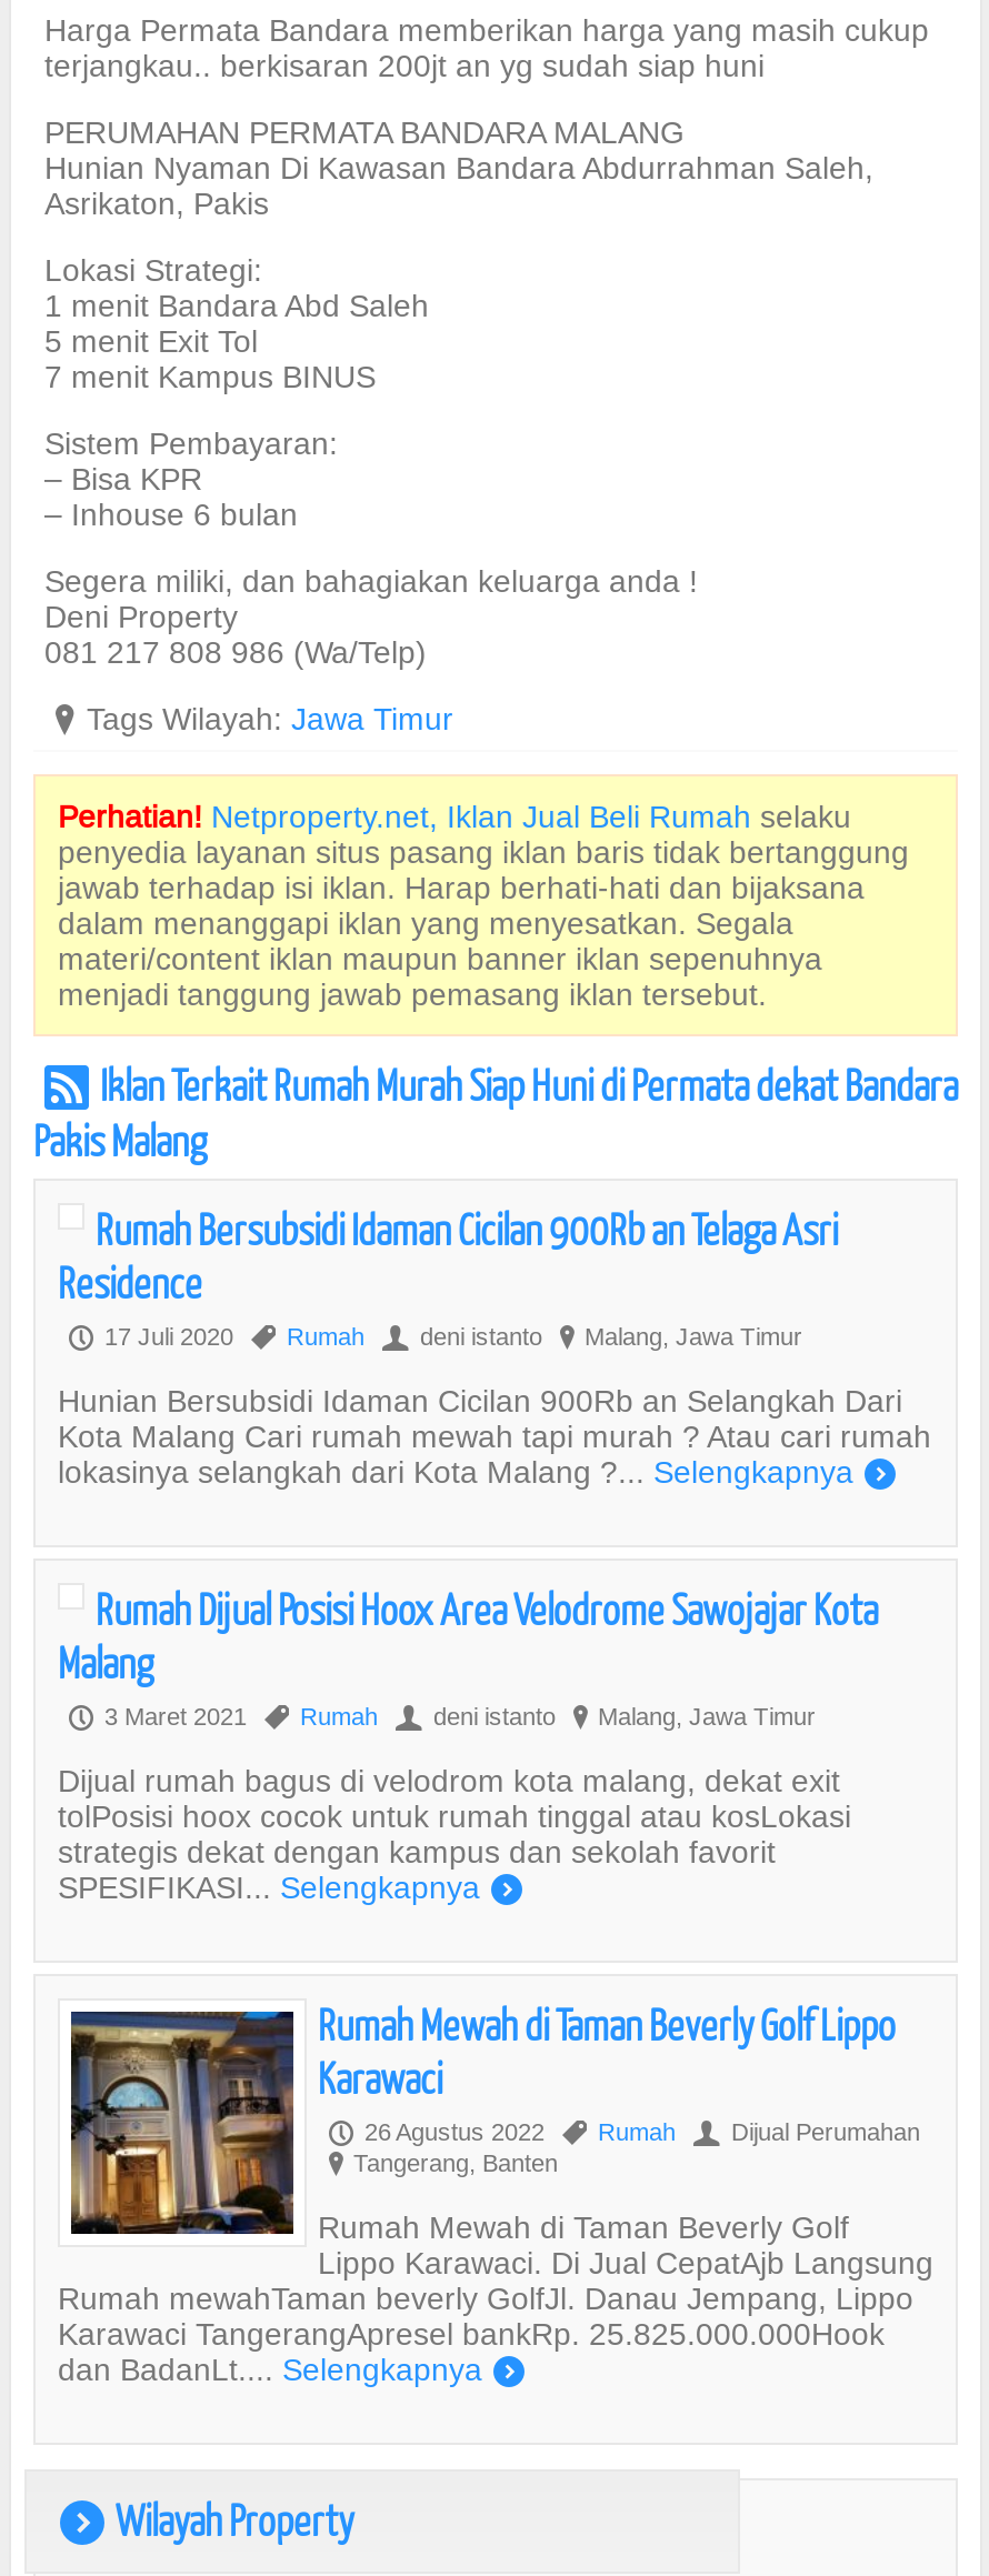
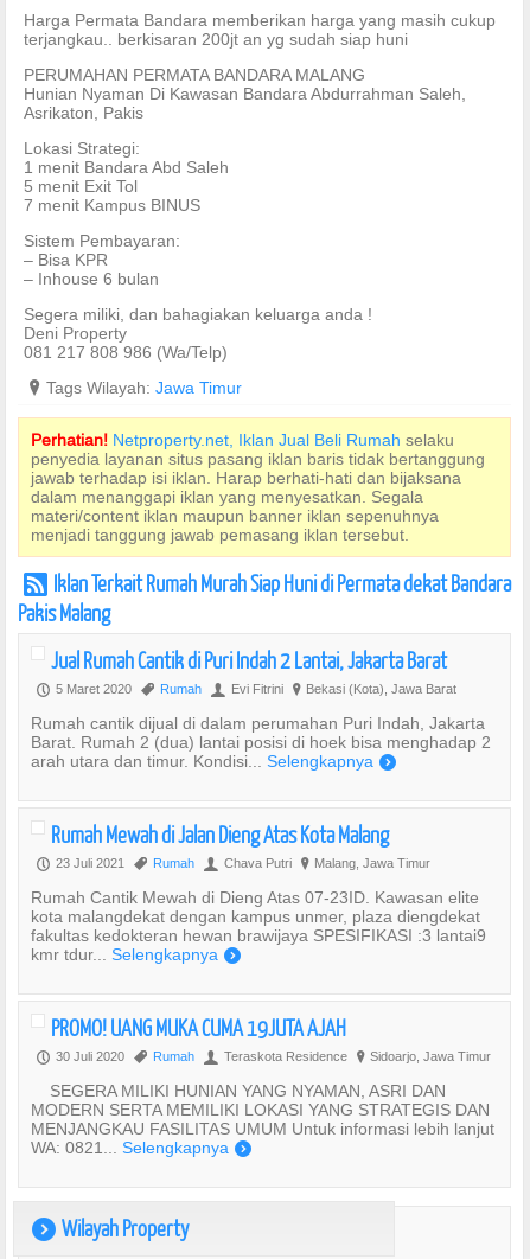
- Rumah Bersubsidi Idaman Cicilan 900Rb an Telaga Asri
- Residence
- P 17 Juli 2020 , Rumah
- U deni istanto ? Malang, Jawa Timur
+ Jual Rumah Cantik di Puri Indah 2 Lantai, Jakarta Barat
+ P 5 Maret 2020 , Rumah
+ U Evi Fitrini ? Bekasi (Kota), Jawa Barat

- Hunian Bersubsidi Idaman Cicilan 900Rb an Selangkah Dari
- Kota Malang Cari rumah mewah tapi murah ? Atau cari rumah
- lokasinya selangkah dari Kota Malang ?... Selengkapnya )
+ Rumah cantik dijual di dalam perumahan Puri Indah, Jakarta
+ Barat. Rumah 2 (dua) lantai posisi di hoek bisa menghadap 2
+ arah utara dan timur. Kondisi... Selengkapnya )

- Rumah Dijual Posisi Hoox Area Velodrome Sawojajar Kota
- Malang
- P 3 Maret 2021 , Rumah
- U deni istanto ? Malang, Jawa Timur
+ Rumah Mewah di Jalan Dieng Atas Kota Malang
+ P 23 Juli 2021 , Rumah
+ U Chava Putri ? Malang, Jawa Timur

- Dijual rumah bagus di velodrom kota malang, dekat exit
- tolPosisi hoox cocok untuk rumah tinggal atau kosLokasi
- strategis dekat dengan kampus dan sekolah favorit
- SPESIFIKASI... Selengkapnya )
+ Rumah Cantik Mewah di Dieng Atas 07-23ID. Kawasan elite
+ kota malangdekat dengan kampus unmer, plaza diengdekat
+ fakultas kedokteran hewan brawijaya SPESIFIKASI :3 lantai9
+ kmr tdur... Selengkapnya )

- Rumah Mewah di Taman Beverly Golf Lippo
- Karawaci
- P 26 Agustus 2022 , Rumah
- U Dijual Perumahan
- ? Tangerang, Banten
+ PROMO! UANG MUKA CUMA 19JUTA AJAH
+ P 30 Juli 2020 , Rumah
+ U Teraskota Residence ? Sidoarjo, Jawa Timur

- Rumah Mewah di Taman Beverly Golf
- Lippo Karawaci. Di Jual CepatAjb Langsung
- Rumah mewahTaman beverly GolfJl. Danau Jempang, Lippo
- Karawaci TangerangApresel bankRp. 25.825.000.000Hook
- dan BadanLt.... Selengkapnya )
+ SEGERA MILIKI HUNIAN YANG NYAMAN, ASRI DAN
+ MODERN SERTA MEMILIKI LOKASI YANG STRATEGIS DAN
+ MENJANGKAU FASILITAS UMUM Untuk informasi lebih lanjut
+ WA: 0821... Selengkapnya )
